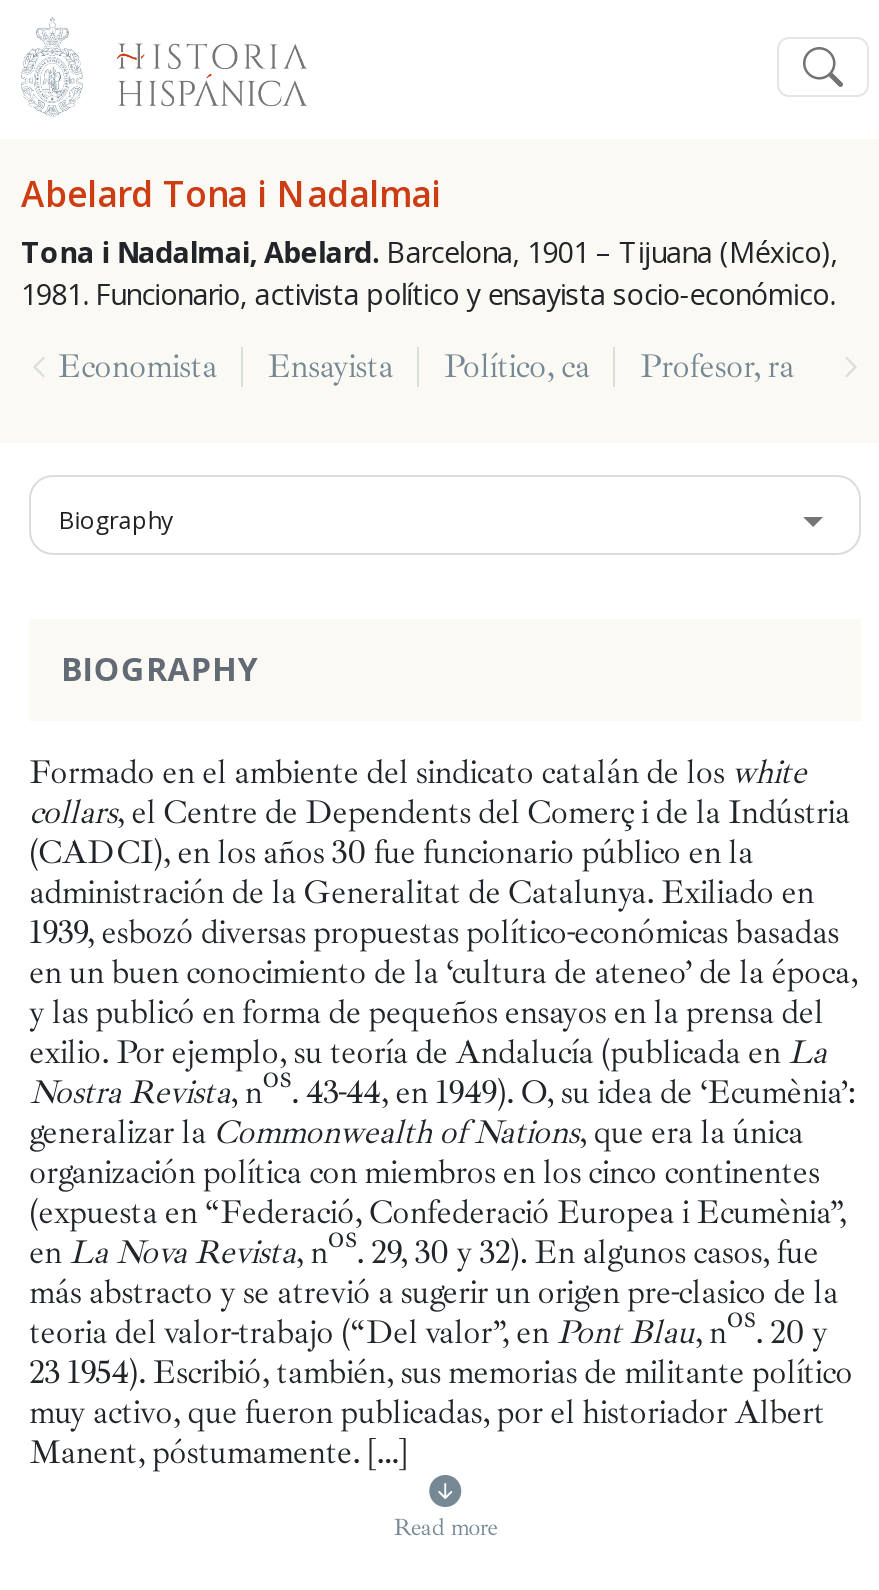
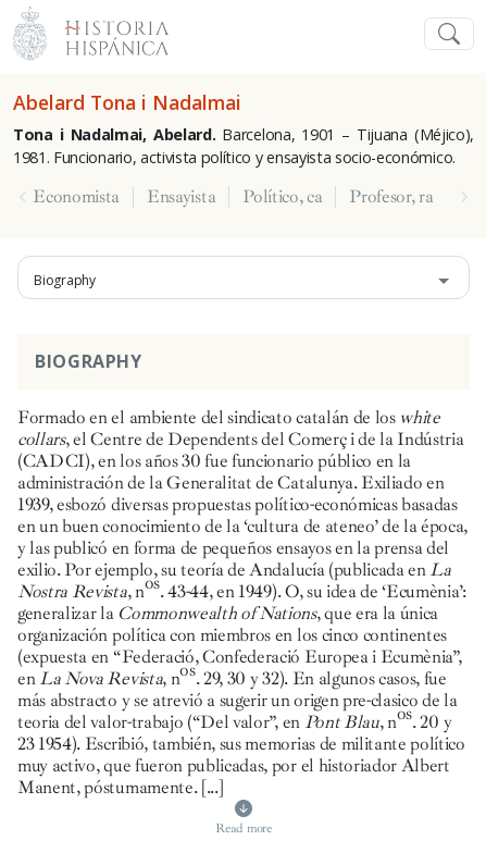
- Tona i Nadalmai, Abelard. Barcelona, 1901 – Tijuana (México),
+ Tona i Nadalmai, Abelard. Barcelona, 1901 – Tijuana (Méjico),
